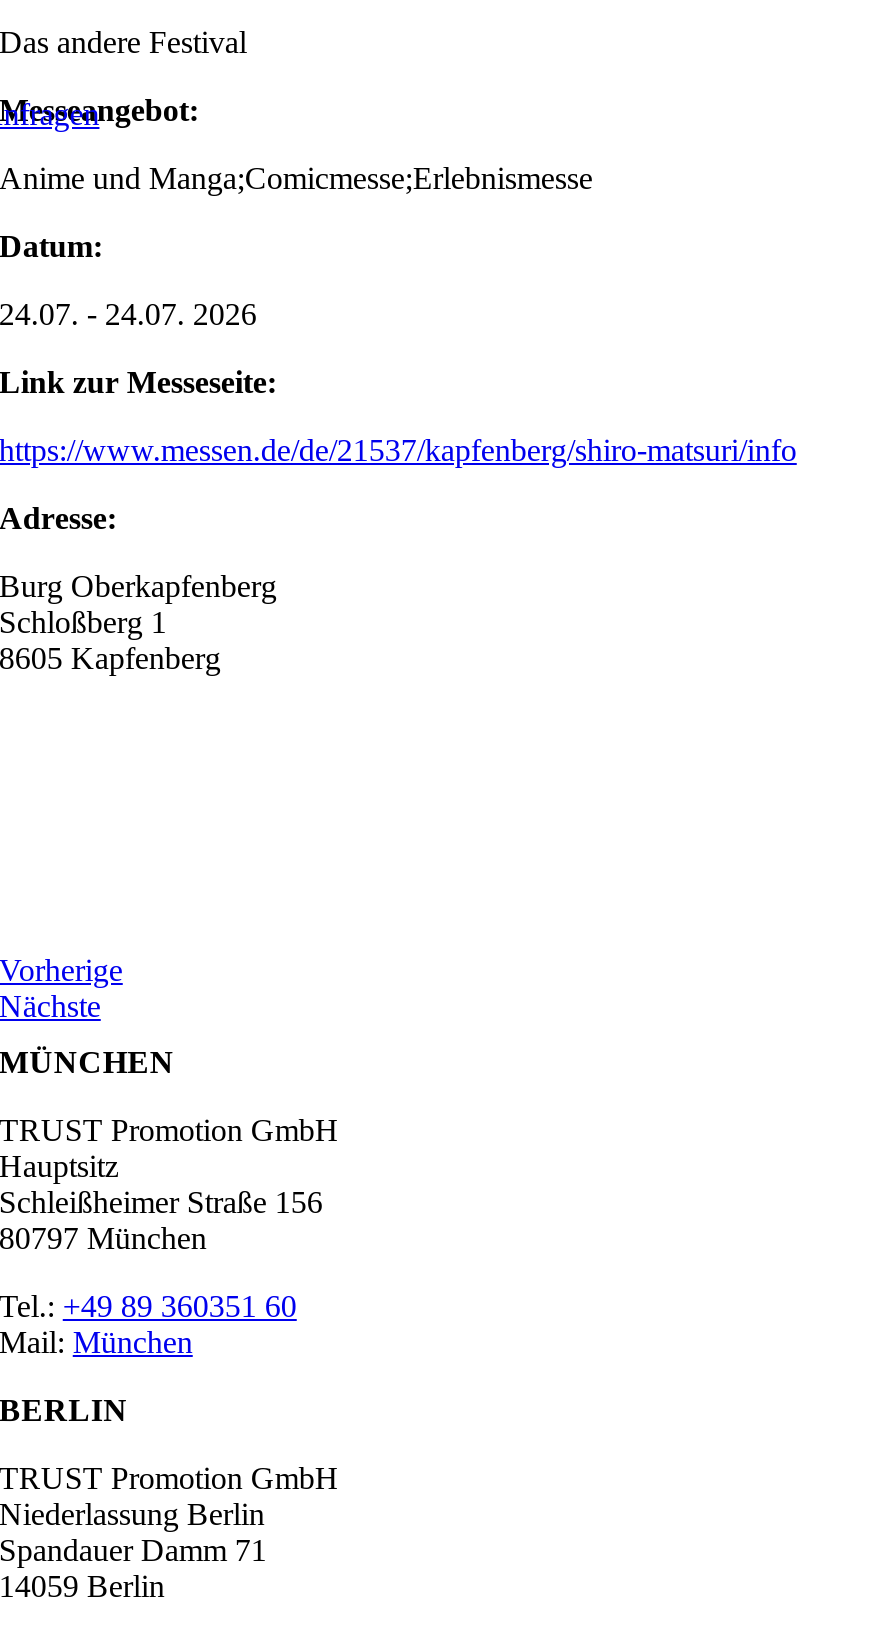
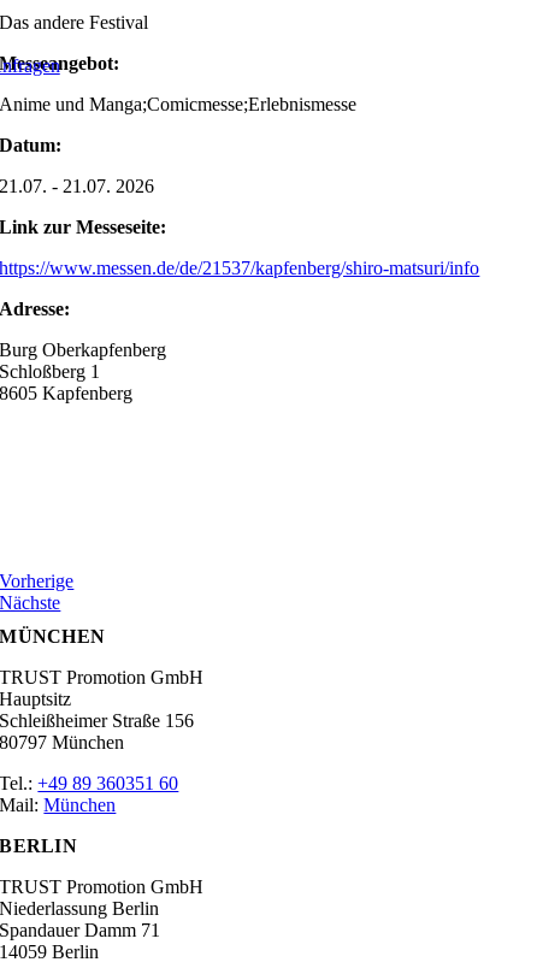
- 24.07. - 24.07. 2026
+ 21.07. - 21.07. 2026
